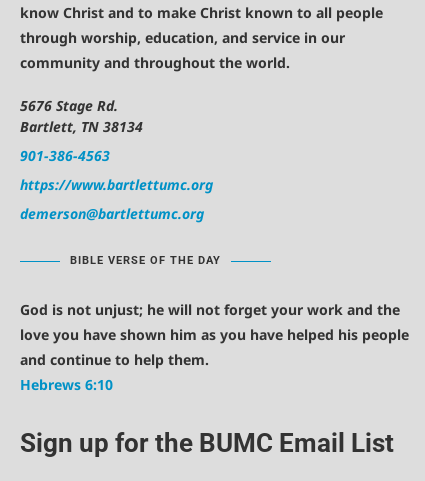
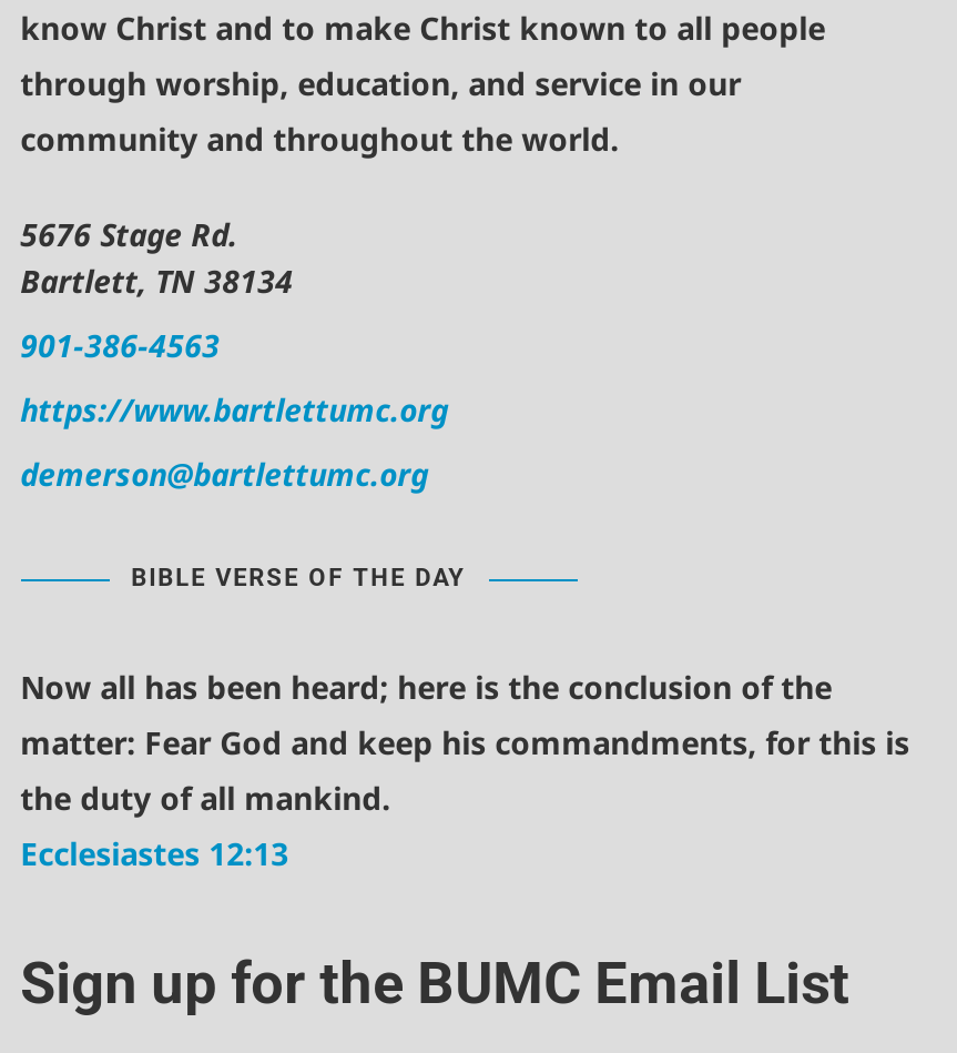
- God is not unjust; he will not forget your work and the
- love you have shown him as you have helped his people
- and continue to help them.
- Hebrews 6:10
+ Now all has been heard; here is the conclusion of the
+ matter: Fear God and keep his commandments, for this is
+ the duty of all mankind.
+ Ecclesiastes 12:13
